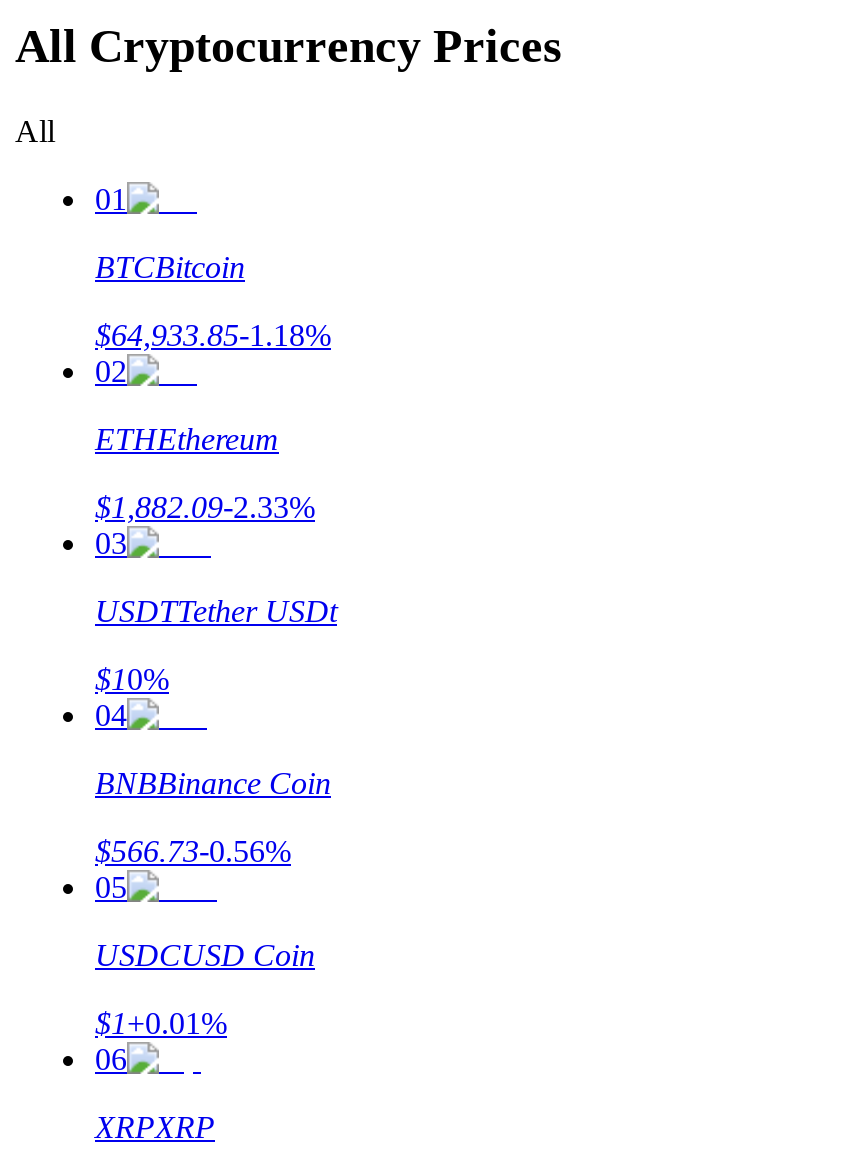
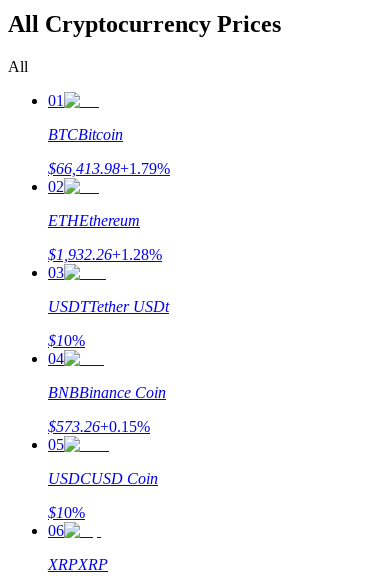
- $64,933.85-1.18%
+ $66,413.98+ 1.79%

- $1,882.09-2.33%
+ $1,932.26+ 1.28%

- $566.73-0.56%
+ $573.26+0.15%

- $1+0.01%
+ $10%
